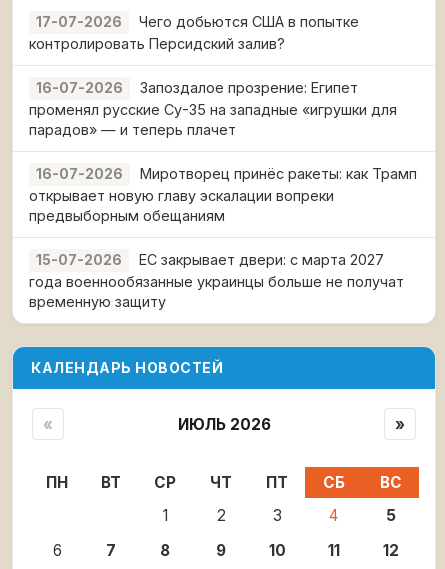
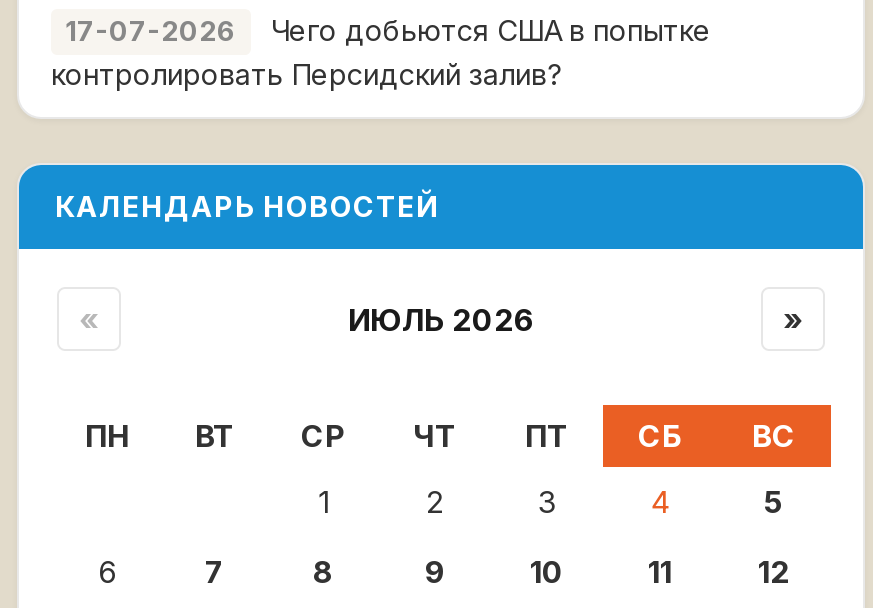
- 16-07-2026
- Запоздалое прозрение: Египет
- променял русские Су-35 на западные «игрушки для
- парадов» — и теперь плачет
- 16-07-2026
- Миротворец принёс ракеты: как Трамп
- открывает новую главу эскалации вопреки
- предвыборным обещаниям
- 15-07-2026
- ЕС закрывает двери: с марта 2027
- года военнообязанные украинцы больше не получат
- временную защиту
